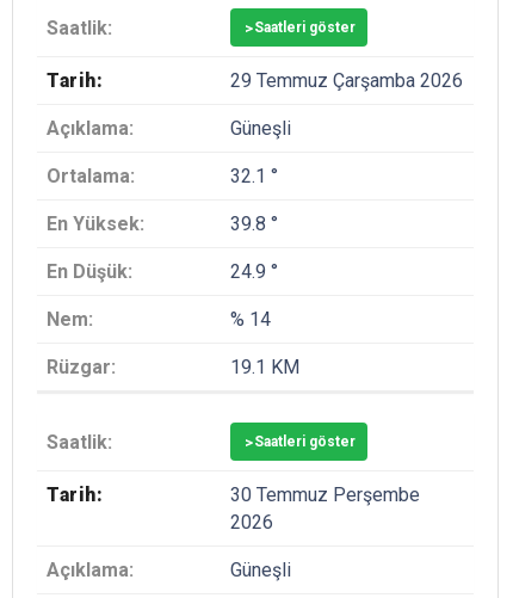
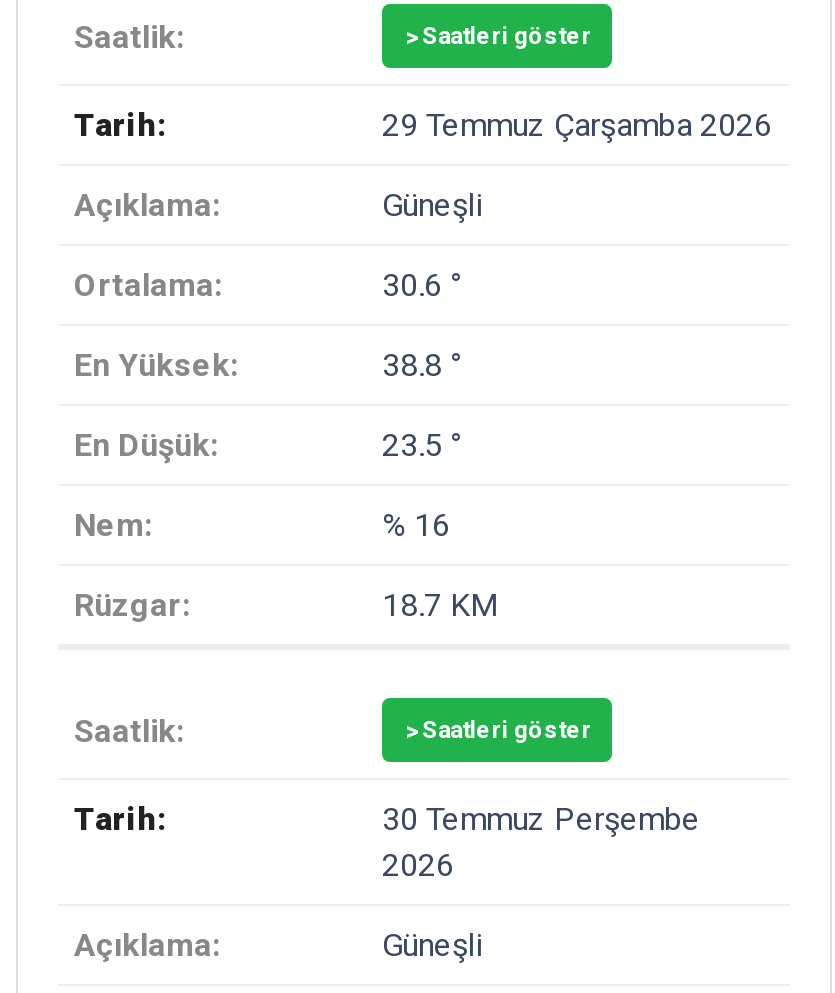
- 32.1 °
+ 30.6 °

- 39.8 °
+ 38.8 °

- 24.9 °
+ 23.5 °

- % 14
+ % 16

- 19.1 KM
+ 18.7 KM
